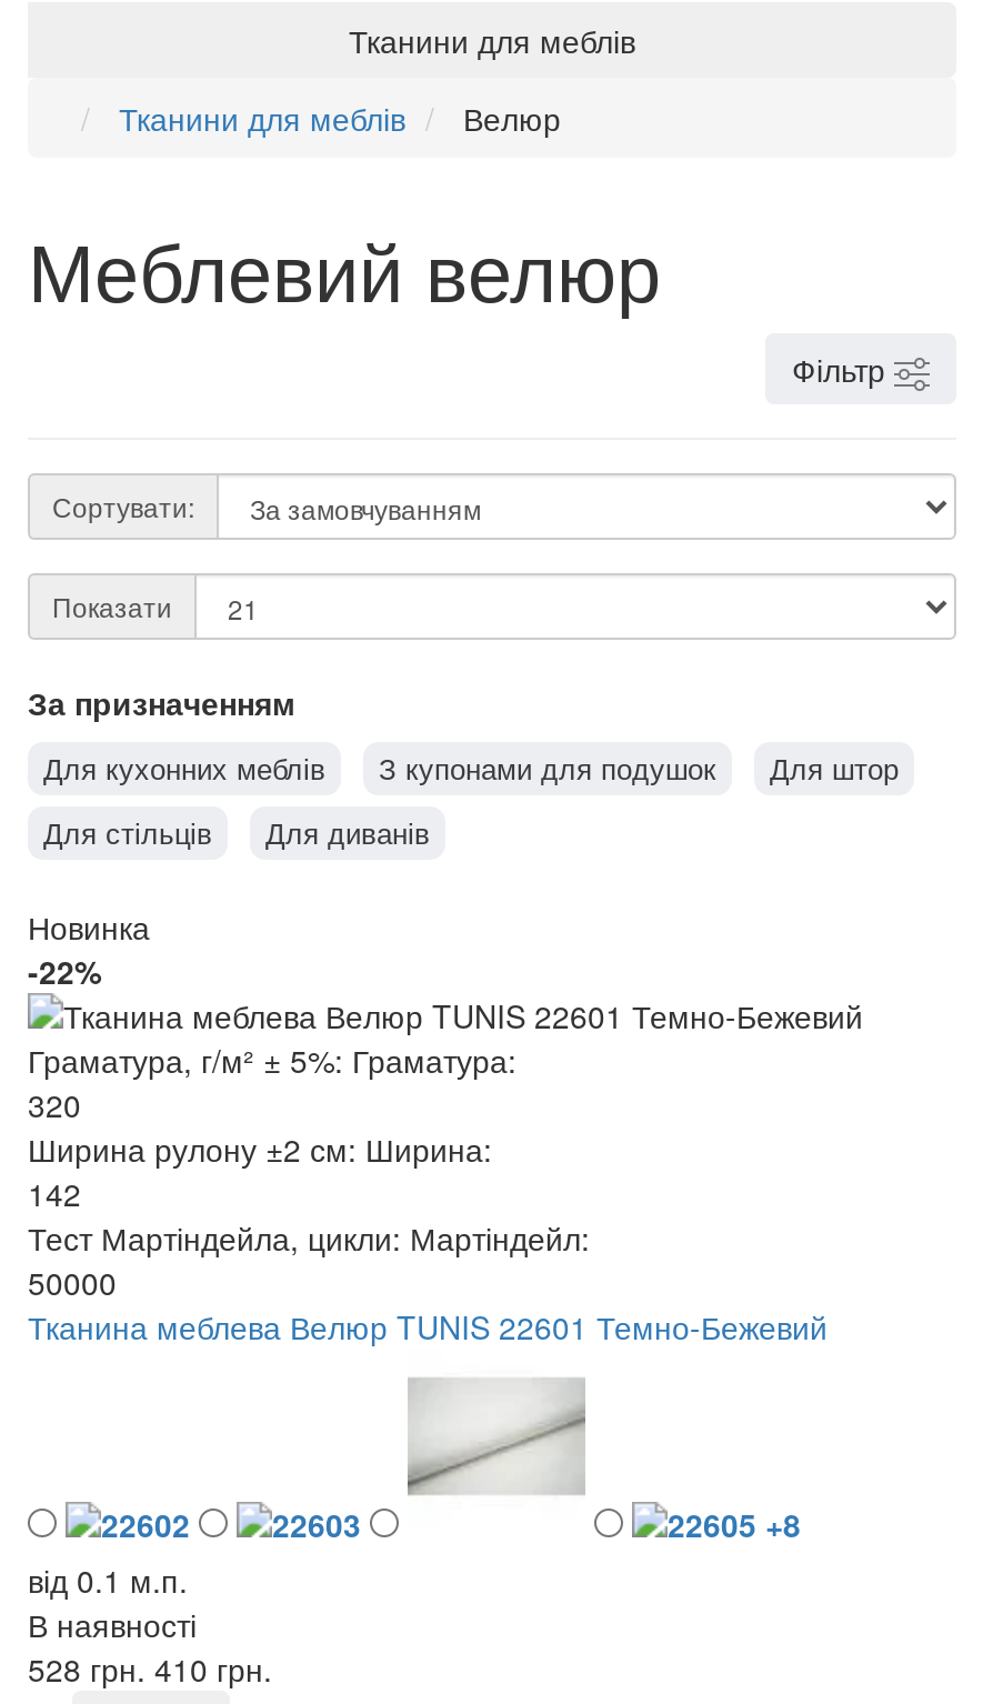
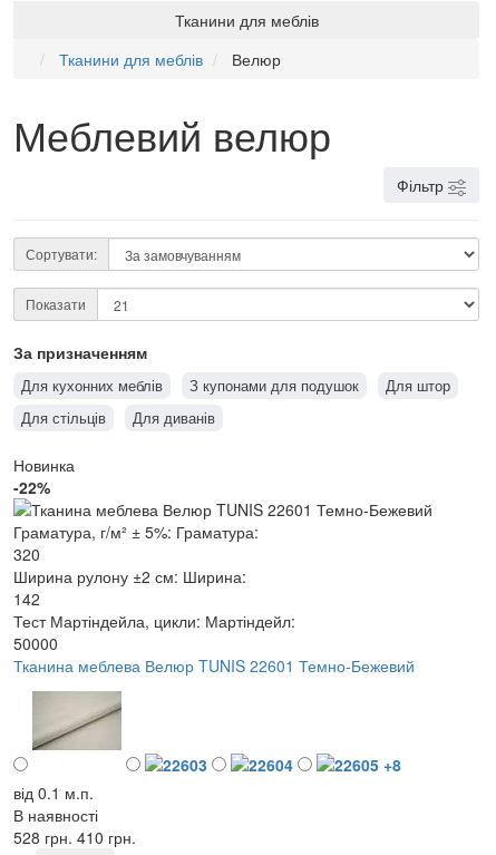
- [image]
+ [image]
